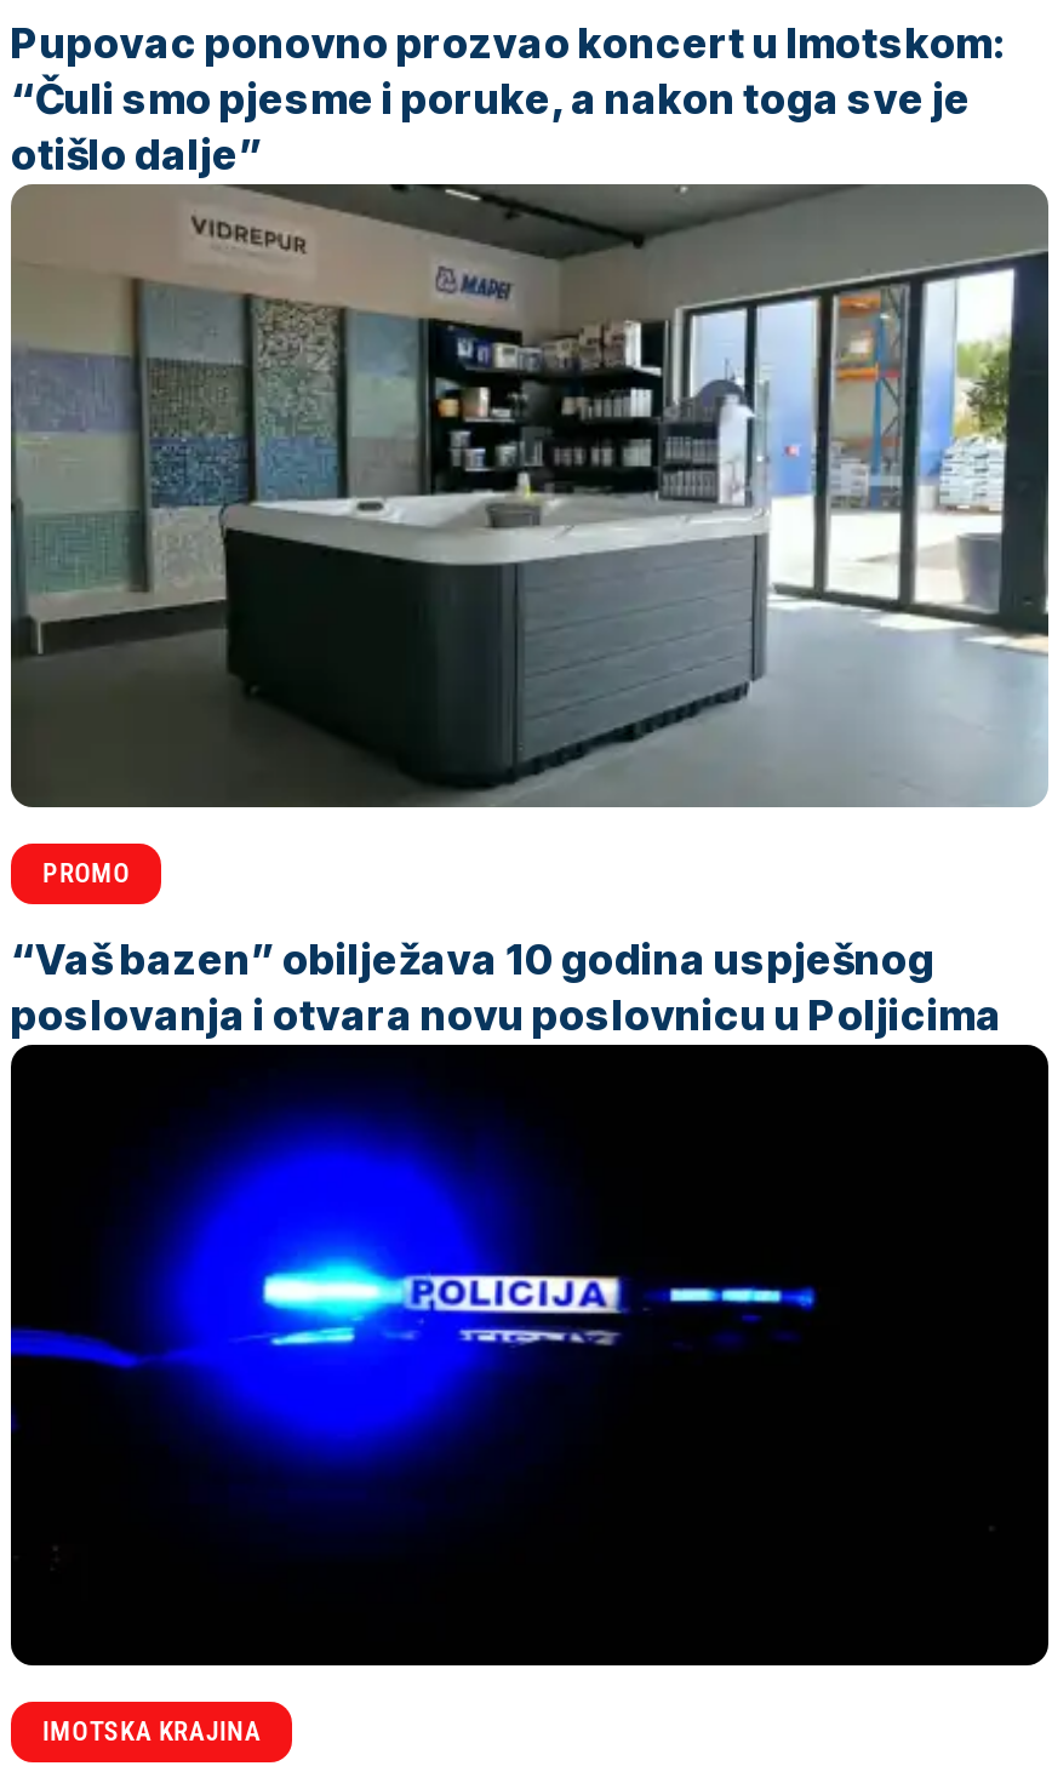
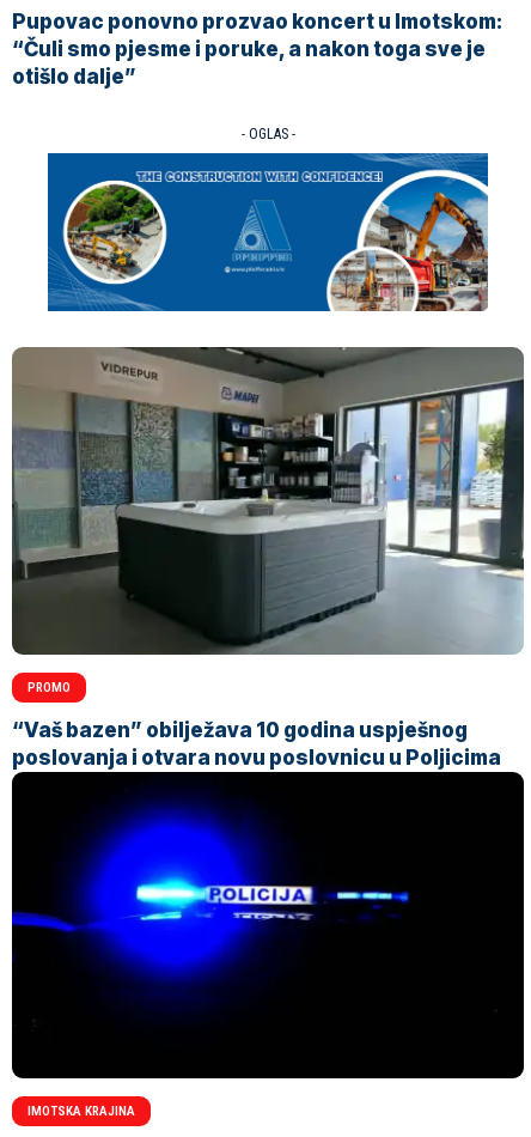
+ [image]

+ - OGLAS -
